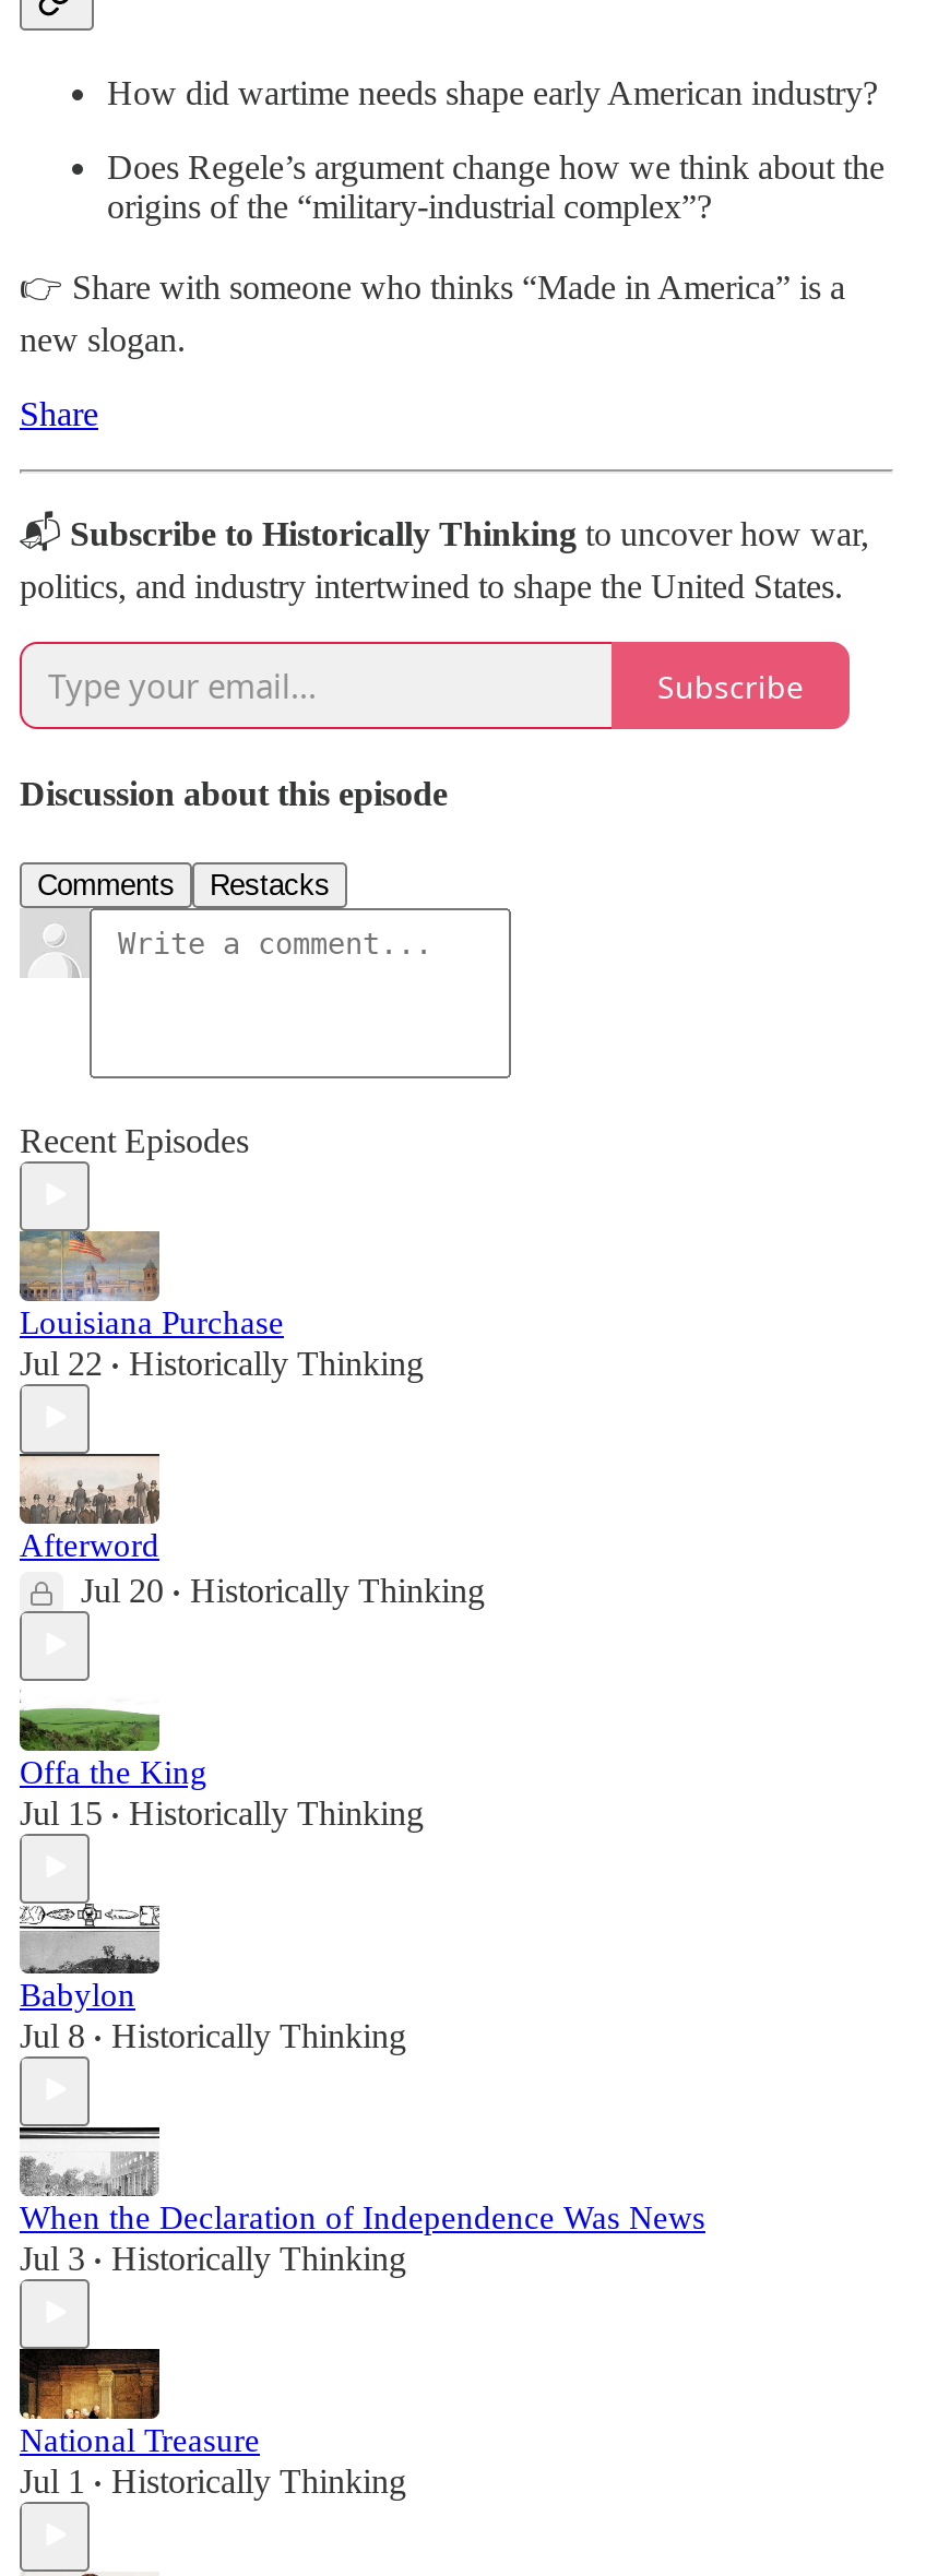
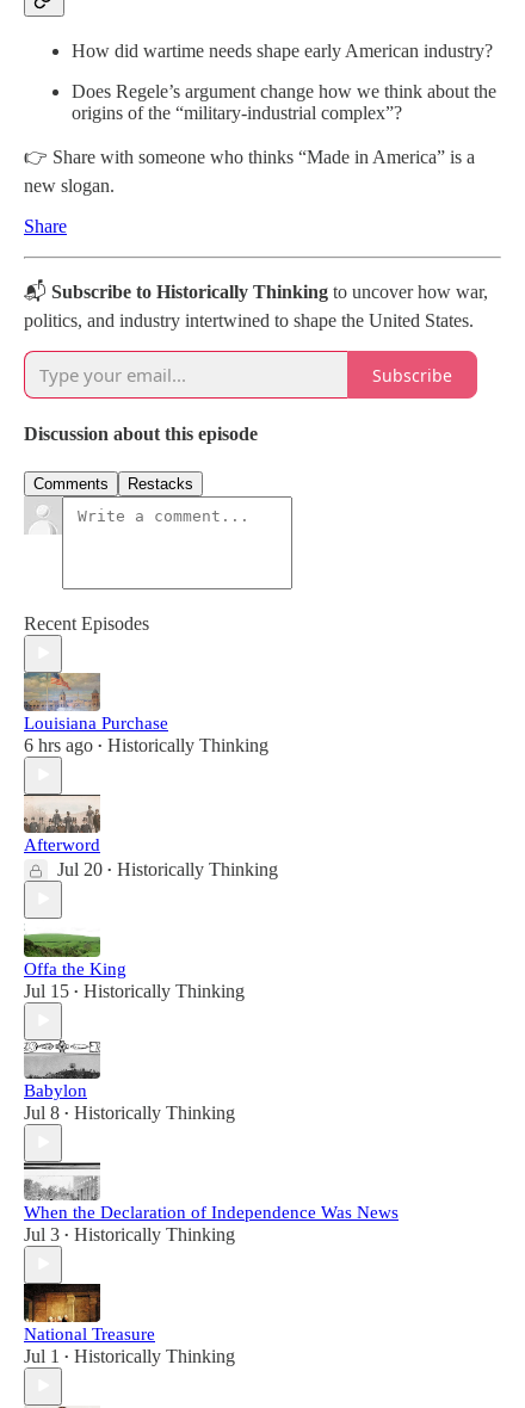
- Jul 22 • Historically Thinking
+ 6 hrs ago • Historically Thinking
